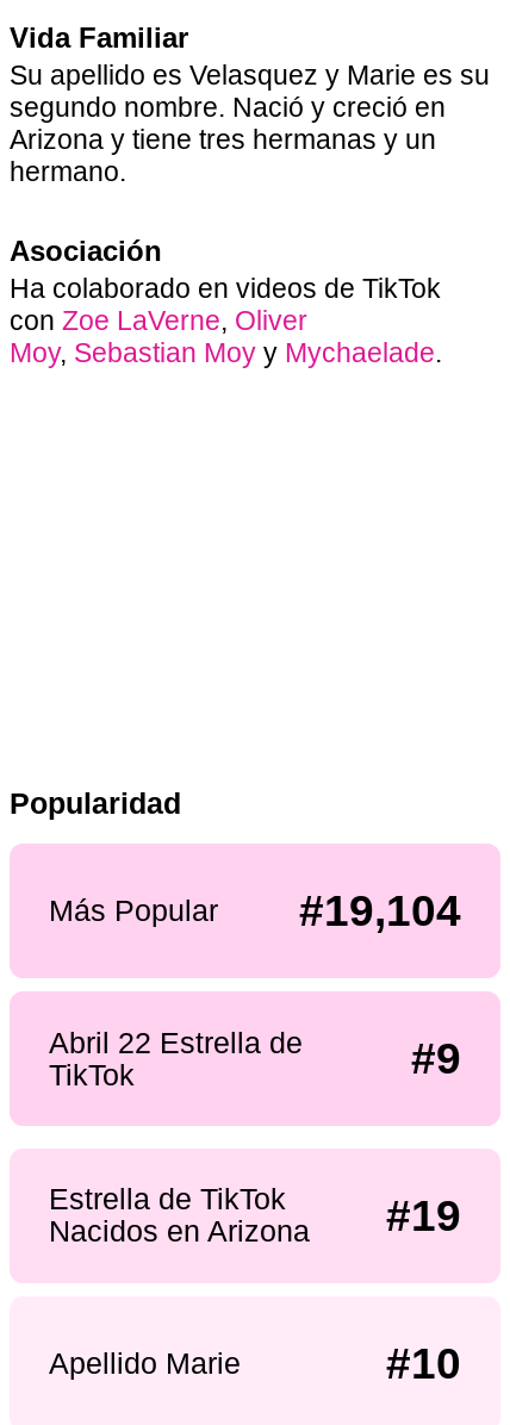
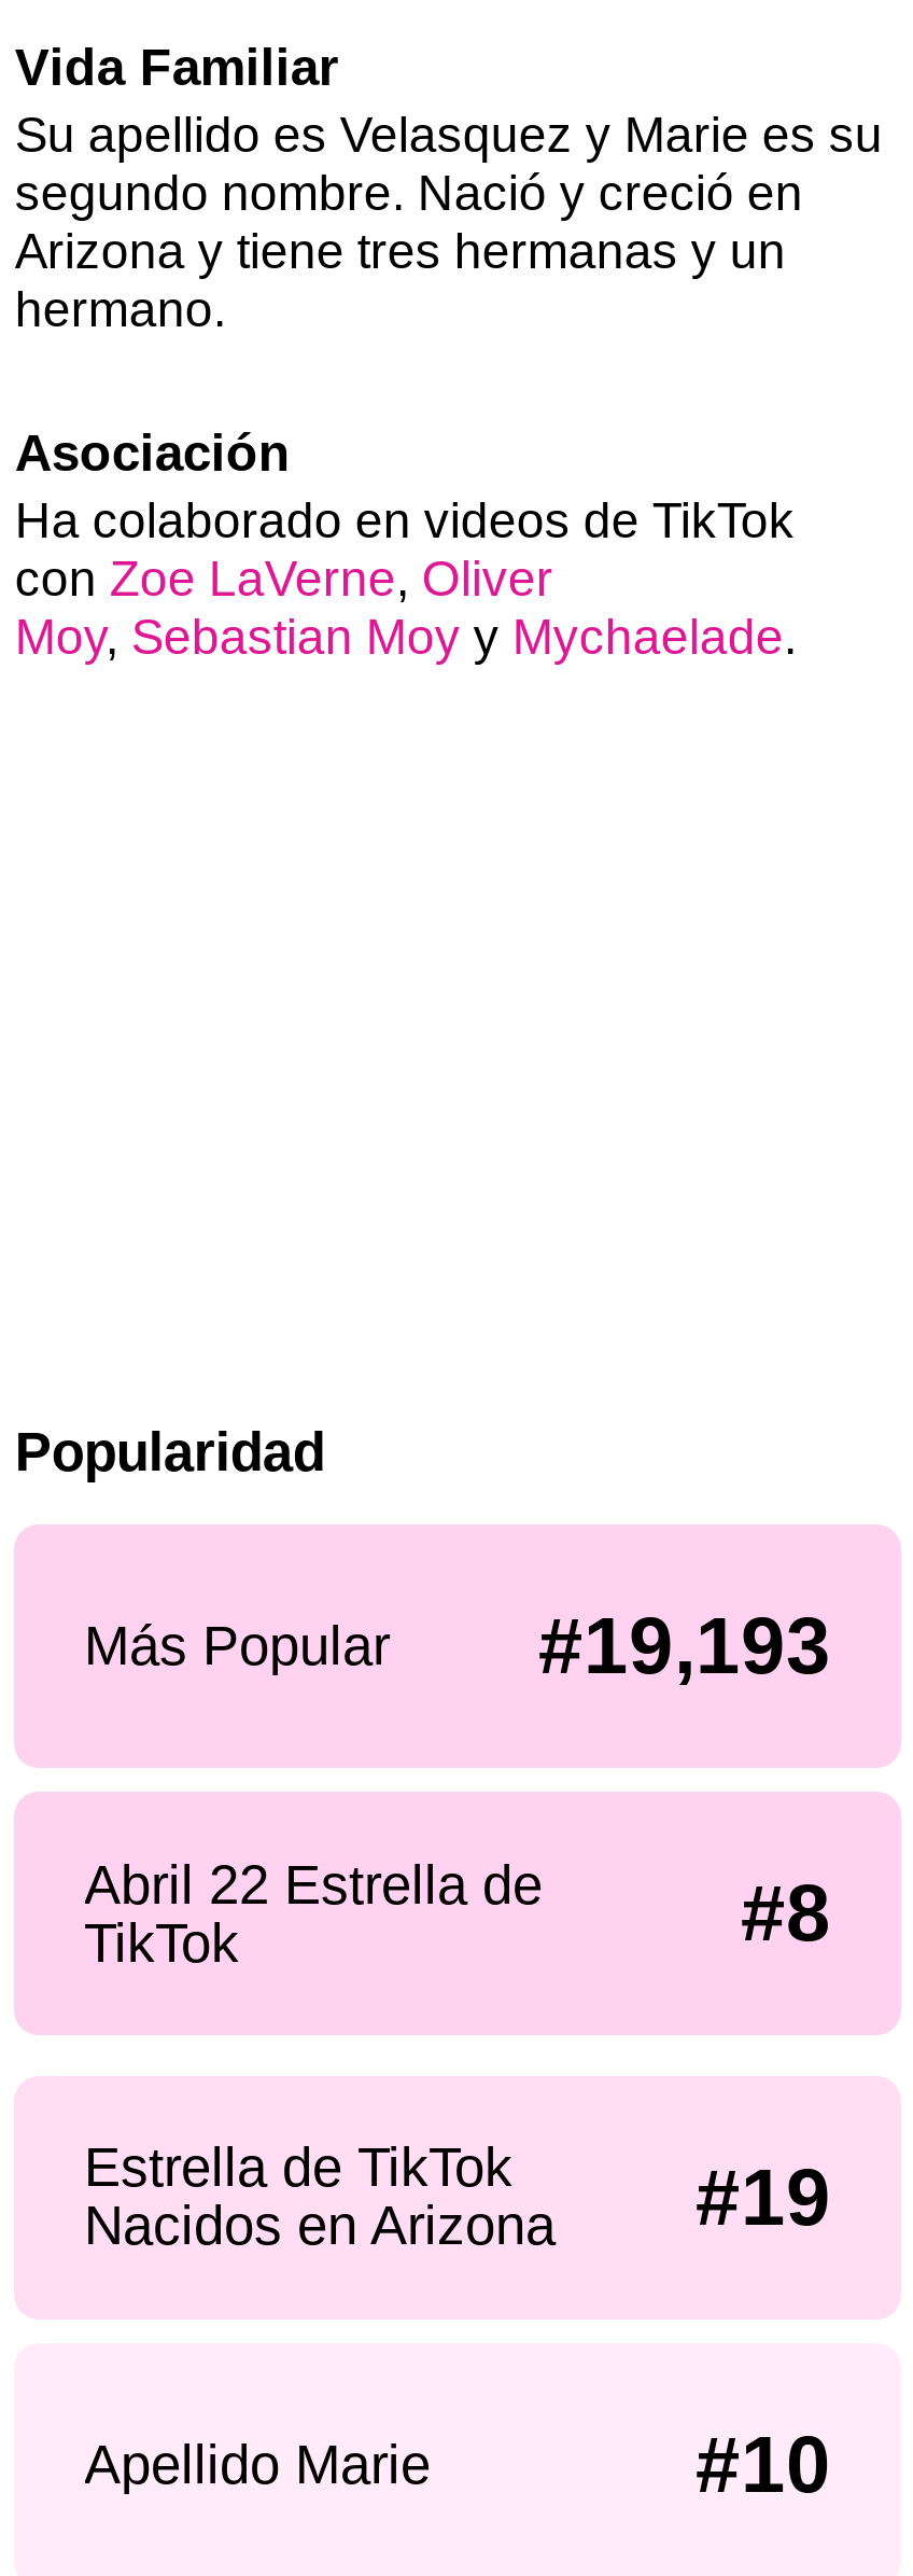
- #19,104
+ #19,193

- #9
+ #8
